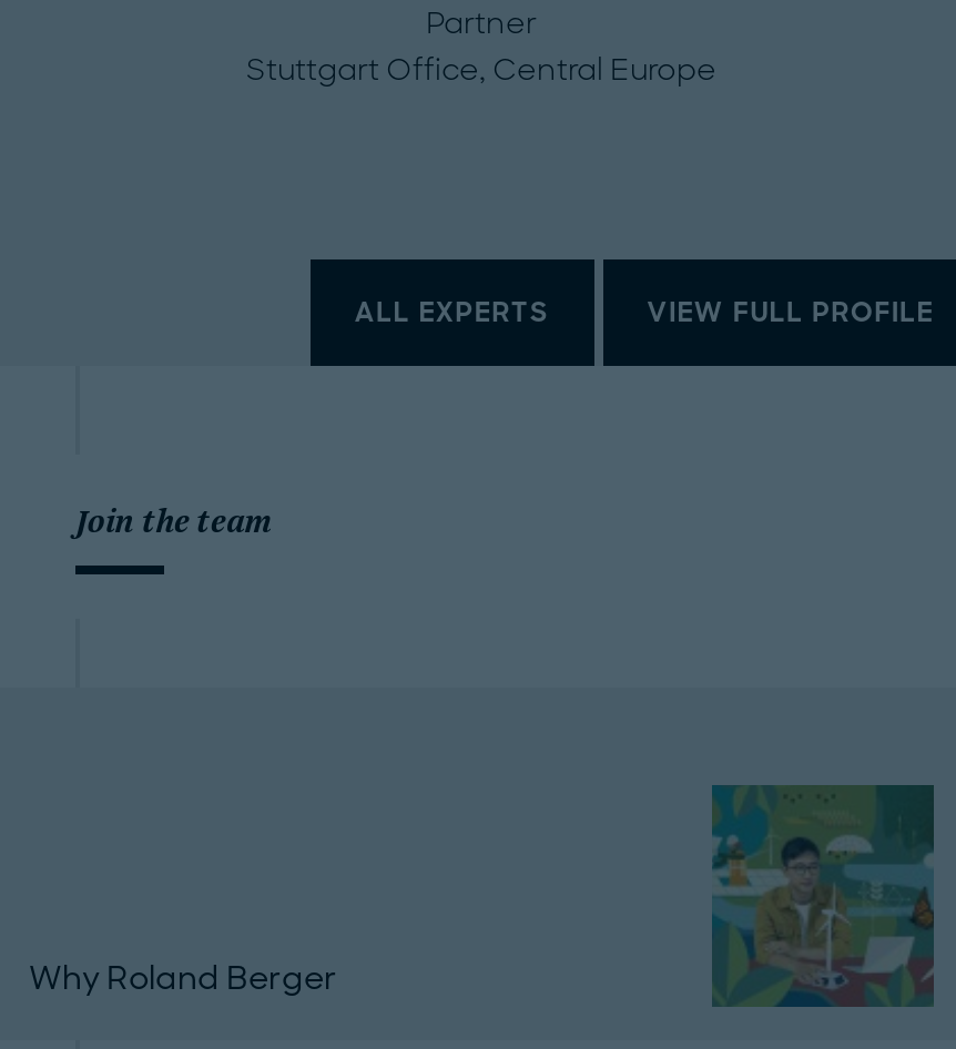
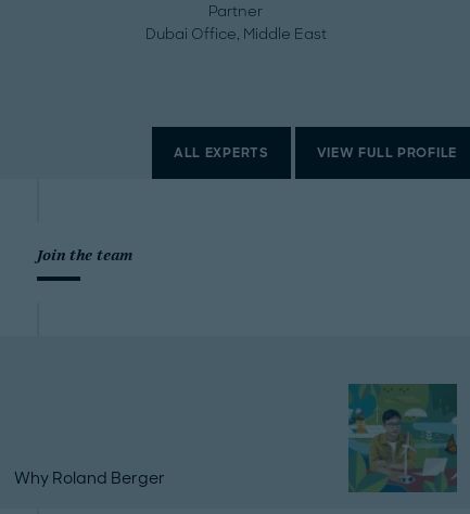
- Stuttgart Office, Central Europe
+ Dubai Office, Middle East
